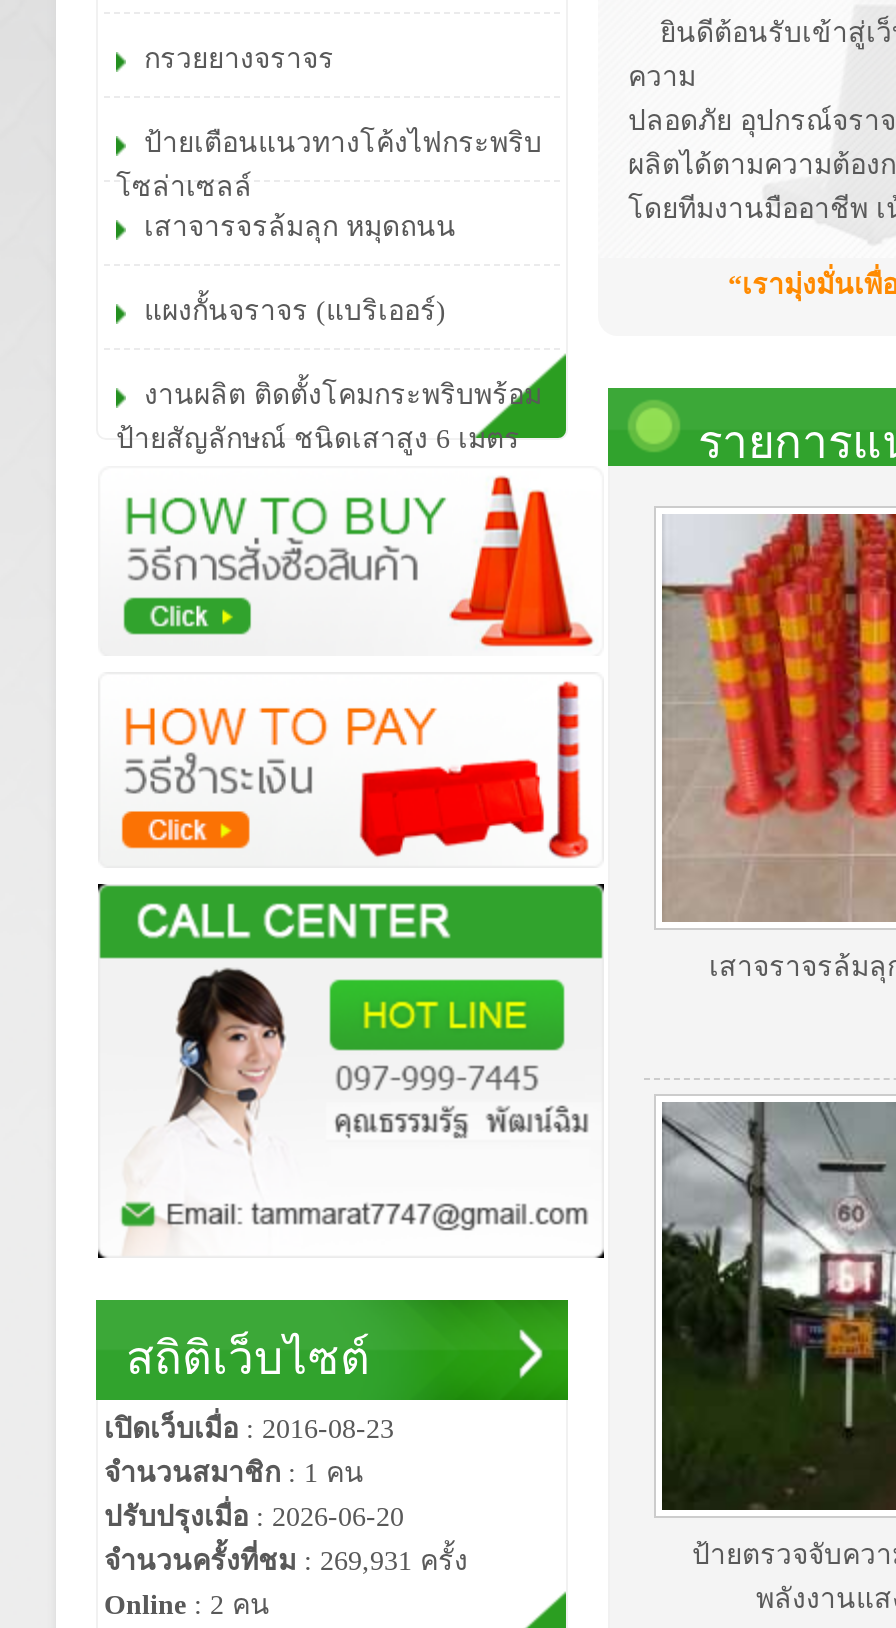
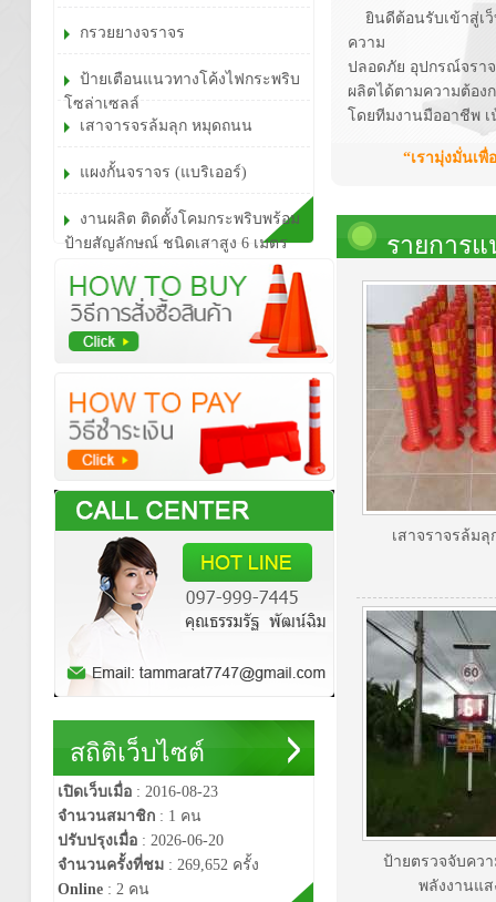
- จำนวนครั้งที่ชม: 269,931 ครั้ง
+ จำนวนครั้งที่ชม: 269,652 ครั้ง
